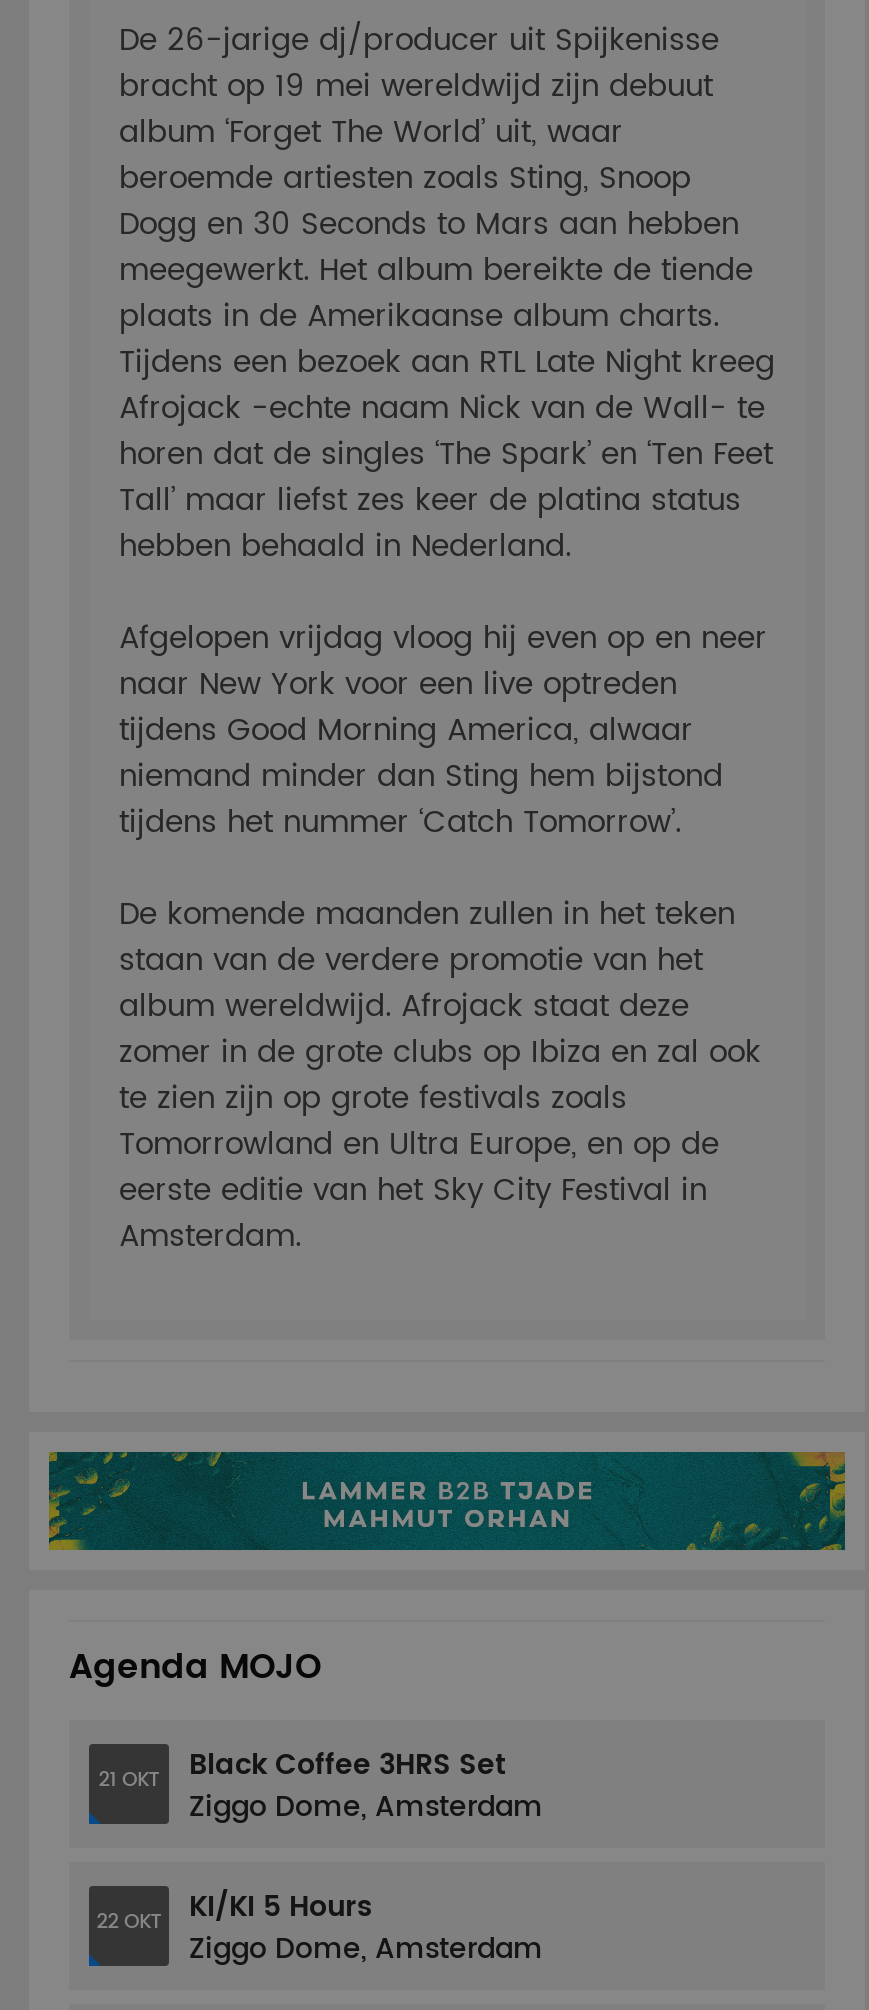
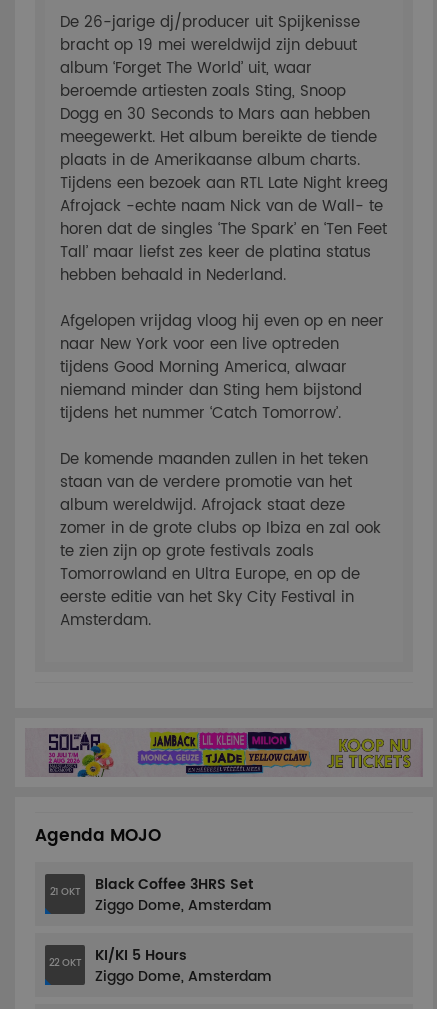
- [image]
+ [image]
